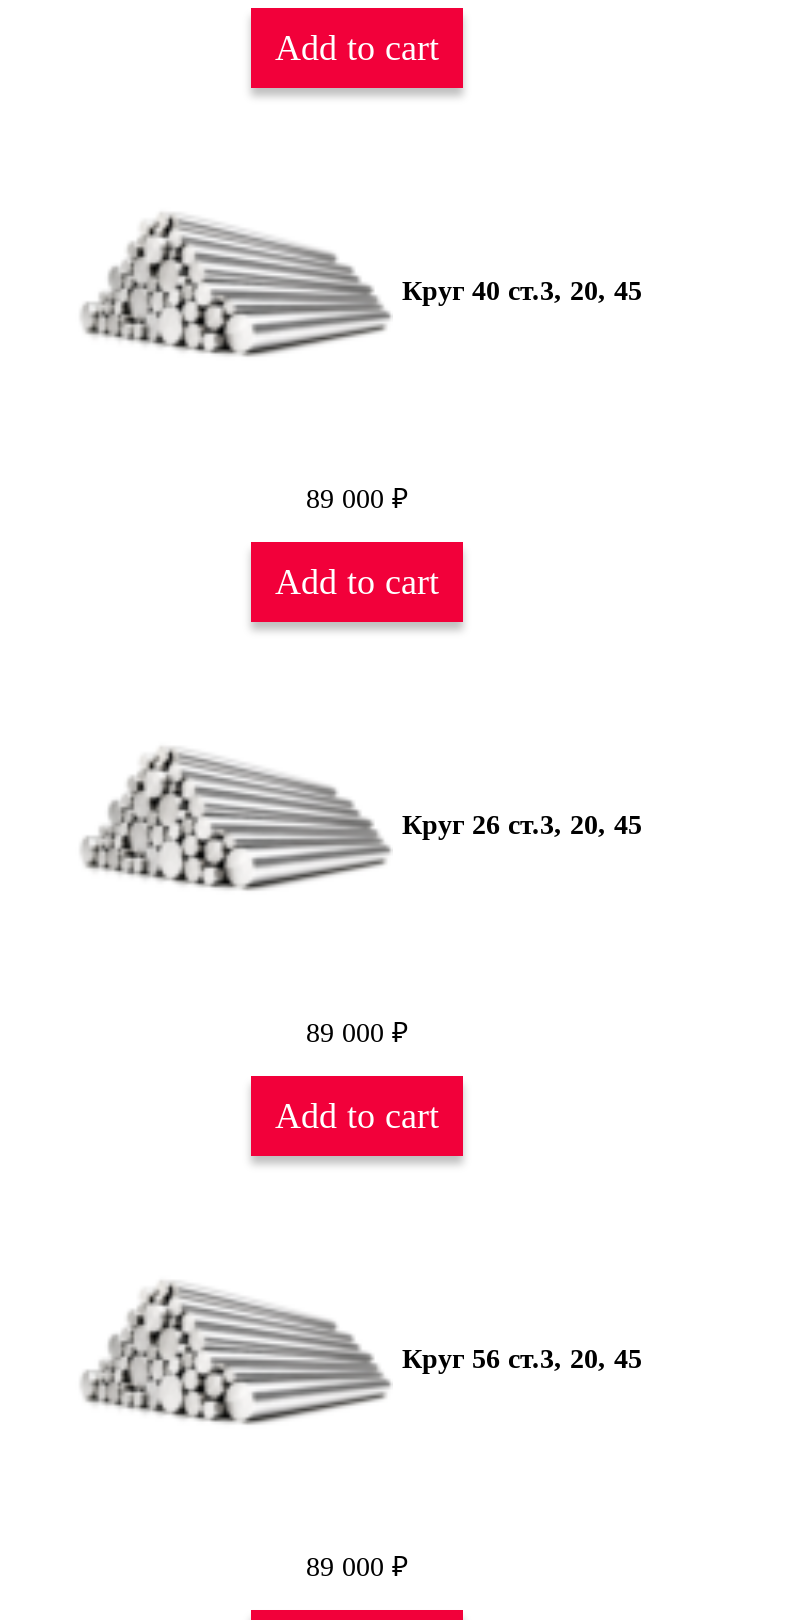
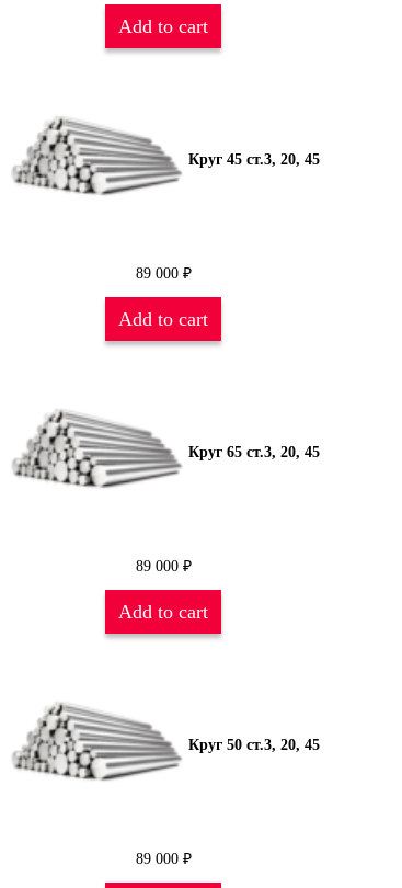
- Круг 40 ст.3, 20, 45
+ Круг 45 ст.3, 20, 45

- Круг 26 ст.3, 20, 45
+ Круг 65 ст.3, 20, 45

- Круг 56 ст.3, 20, 45
+ Круг 50 ст.3, 20, 45
